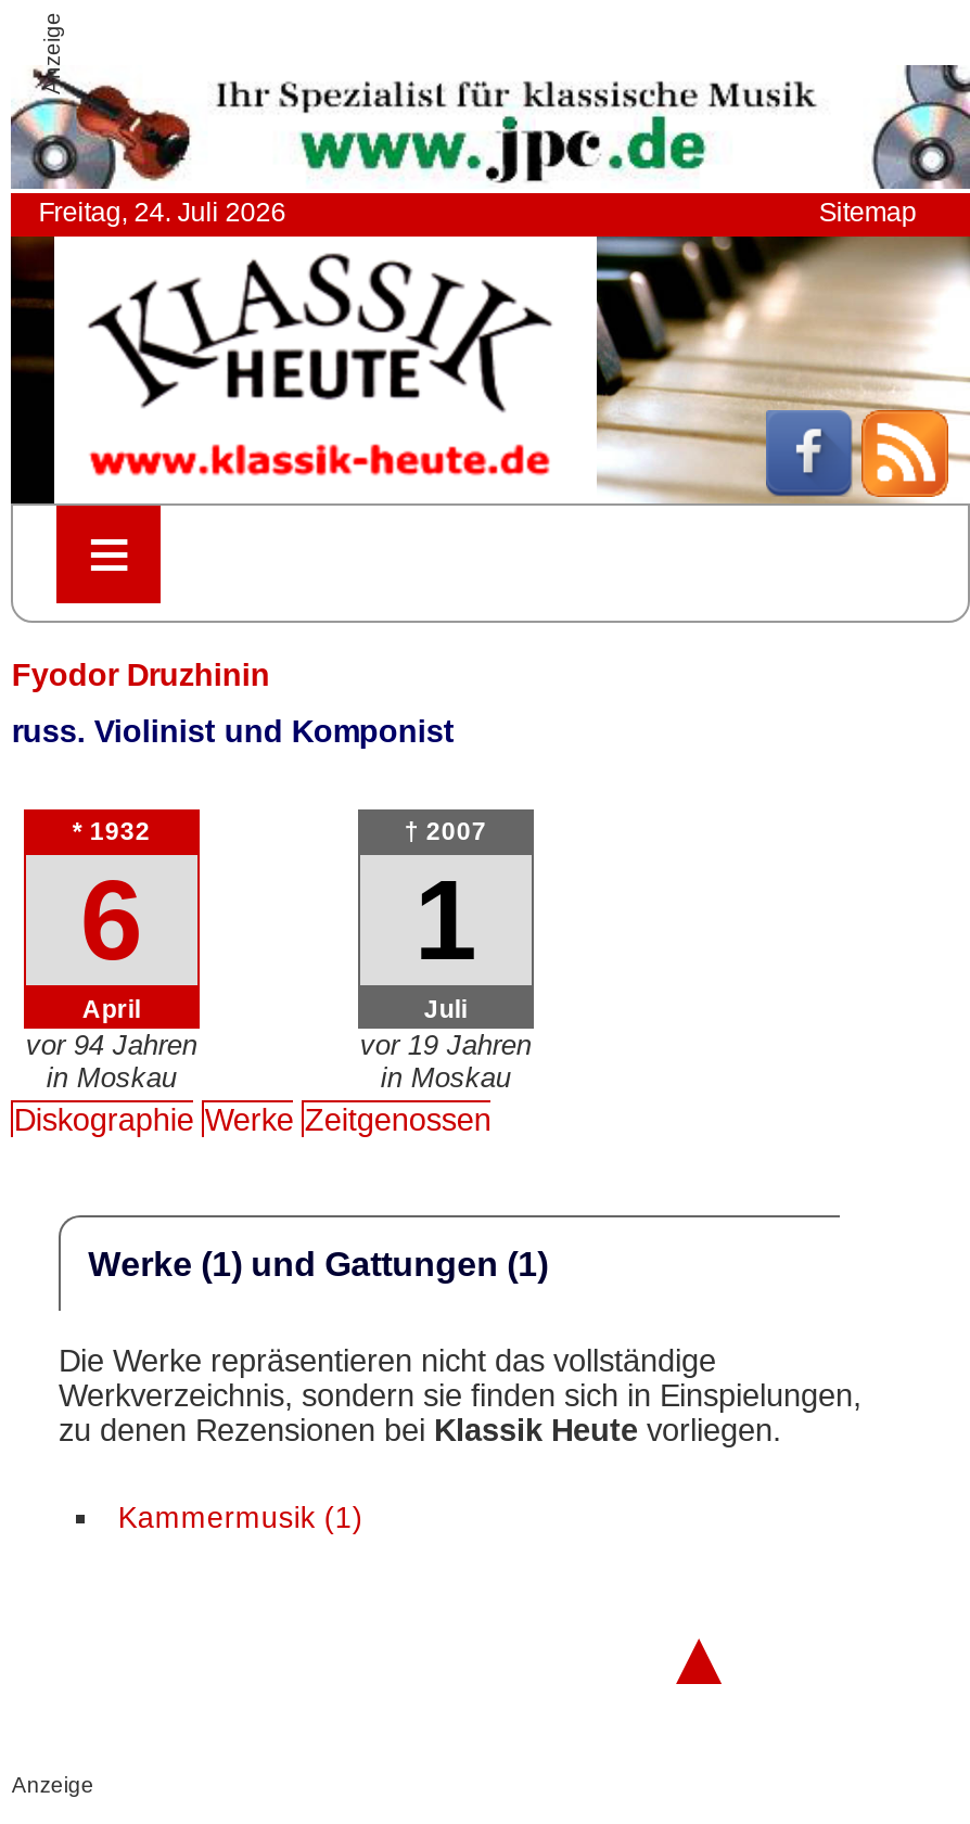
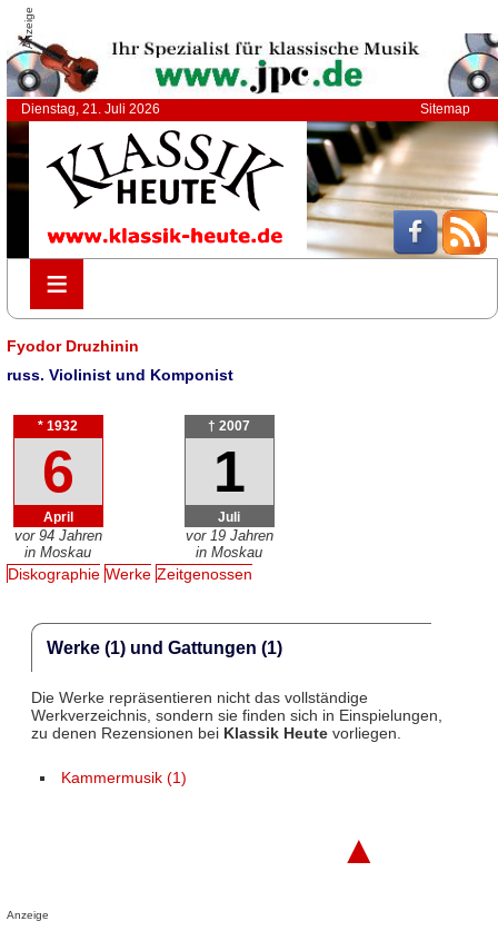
- Freitag, 24. Juli 2026
+ Dienstag, 21. Juli 2026
